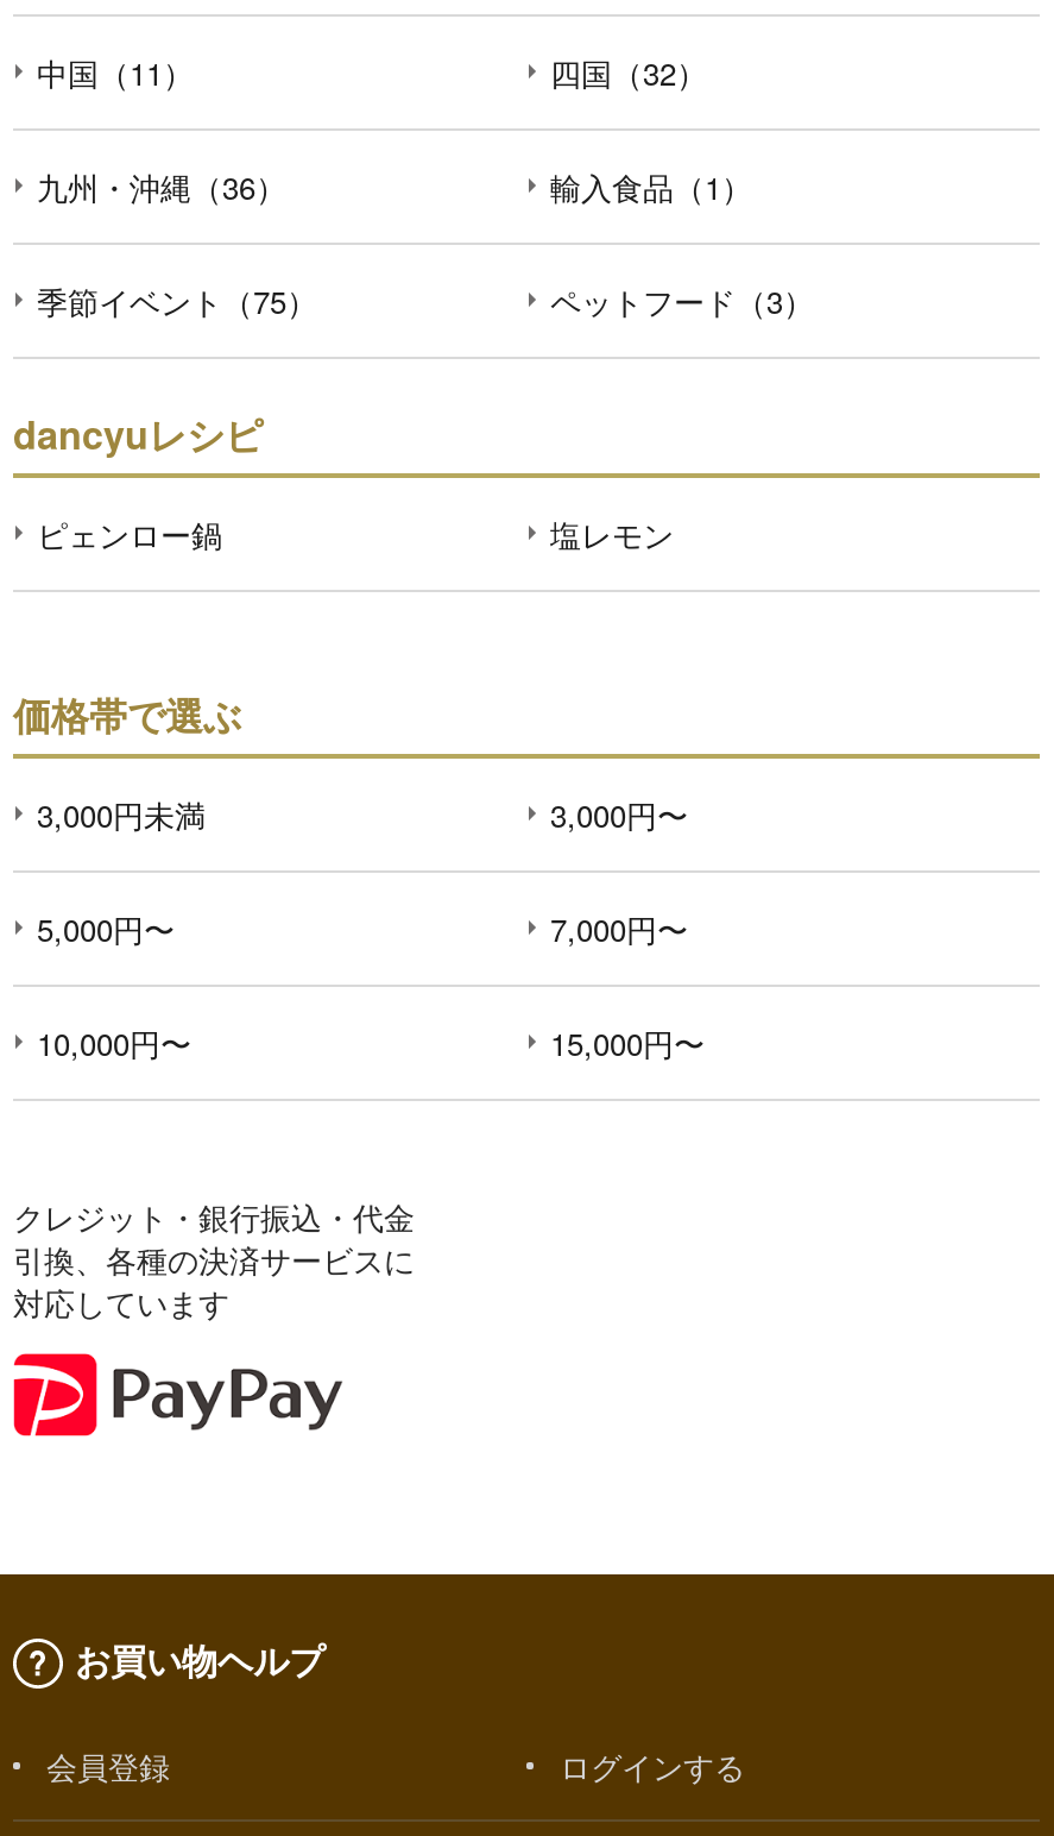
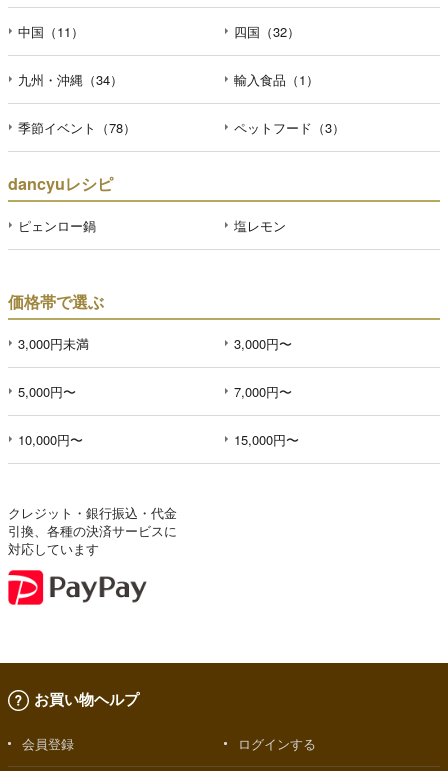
- 九州・沖縄（36）
+ 九州・沖縄（34）

- 季節イベント（75）
+ 季節イベント（78）
